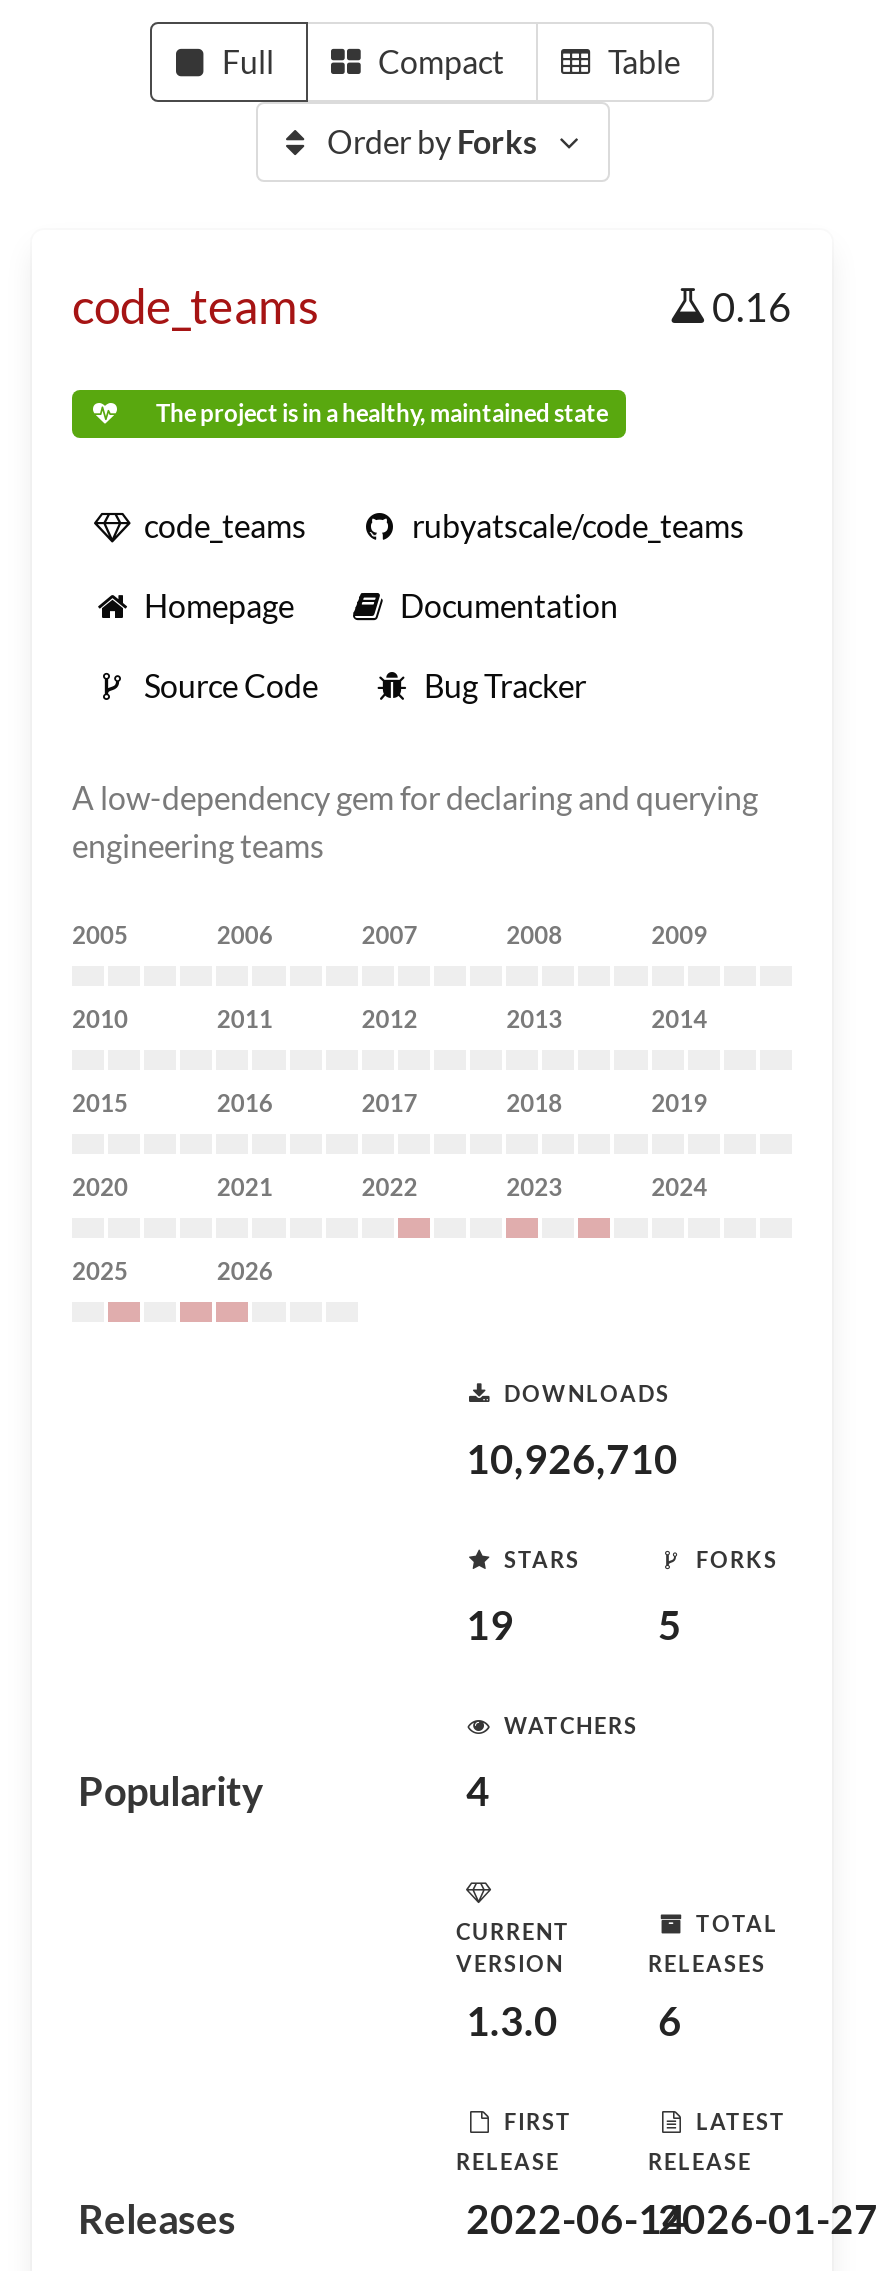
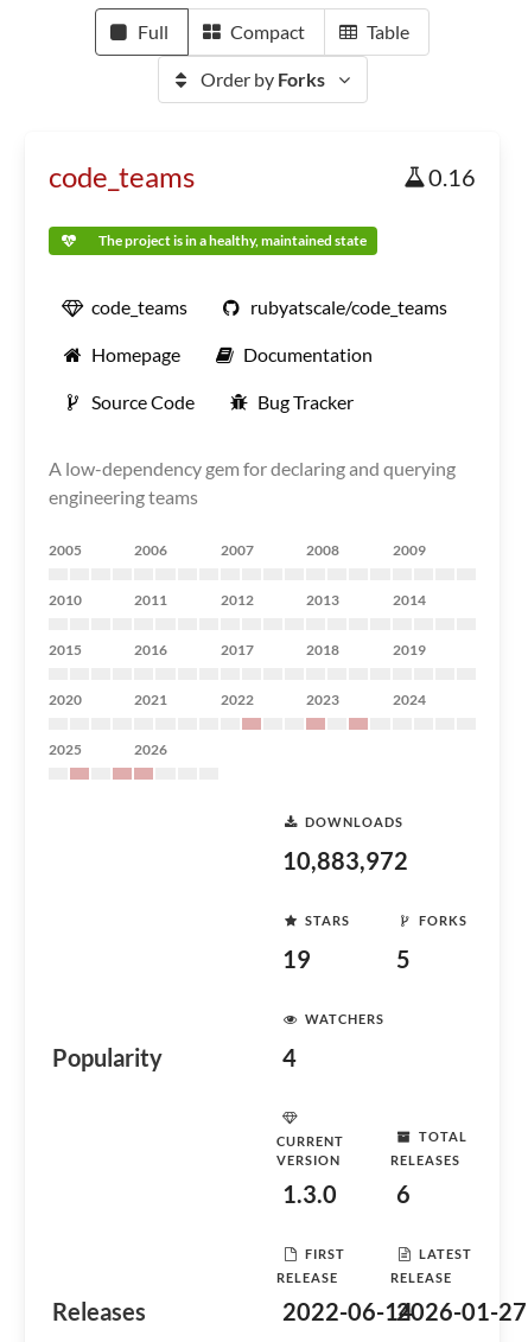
- 10,926,710
+ 10,883,972
